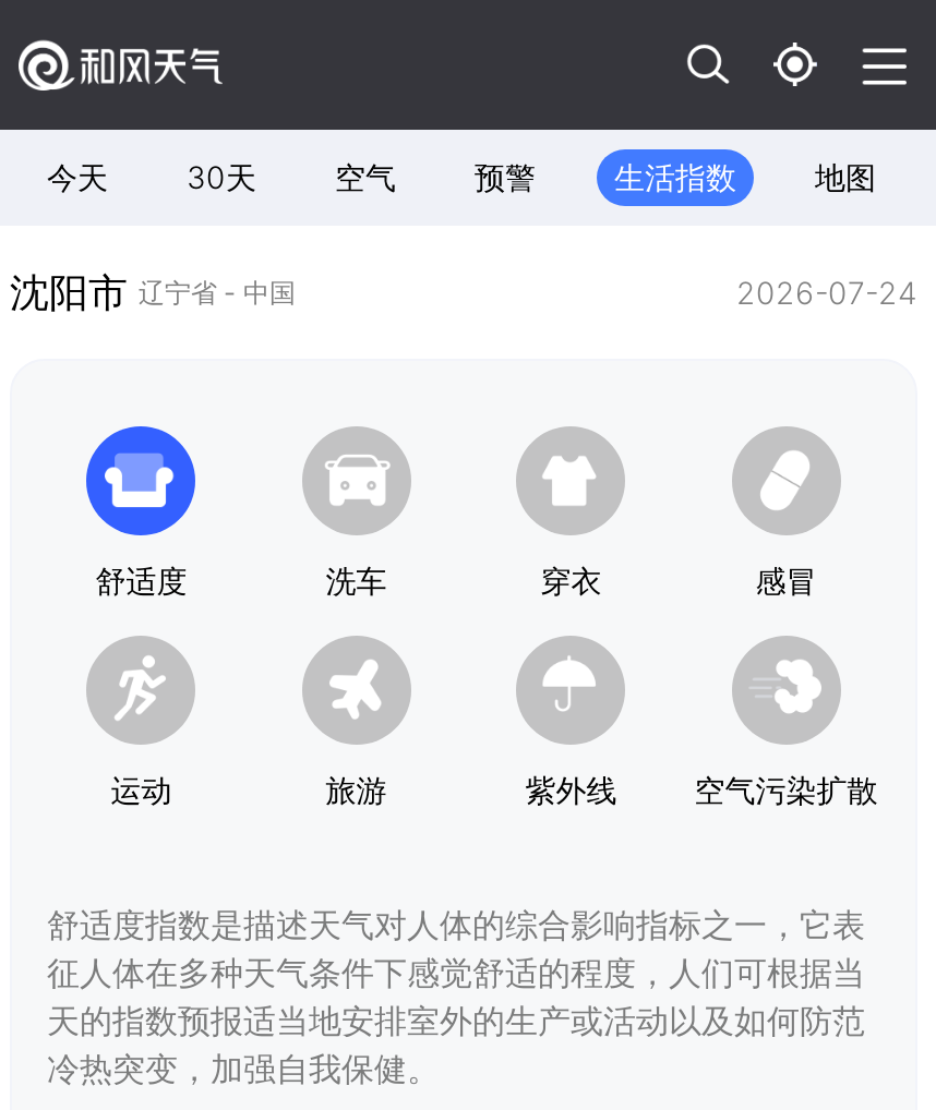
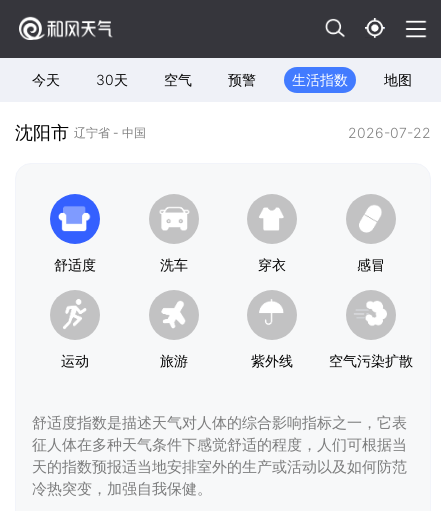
- 2026-07-24
+ 2026-07-22
